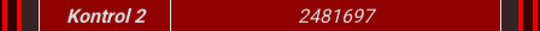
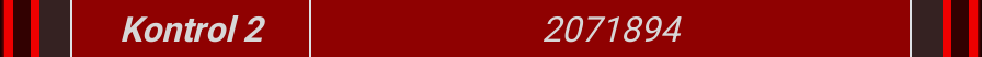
- 2481697
+ 2071894
